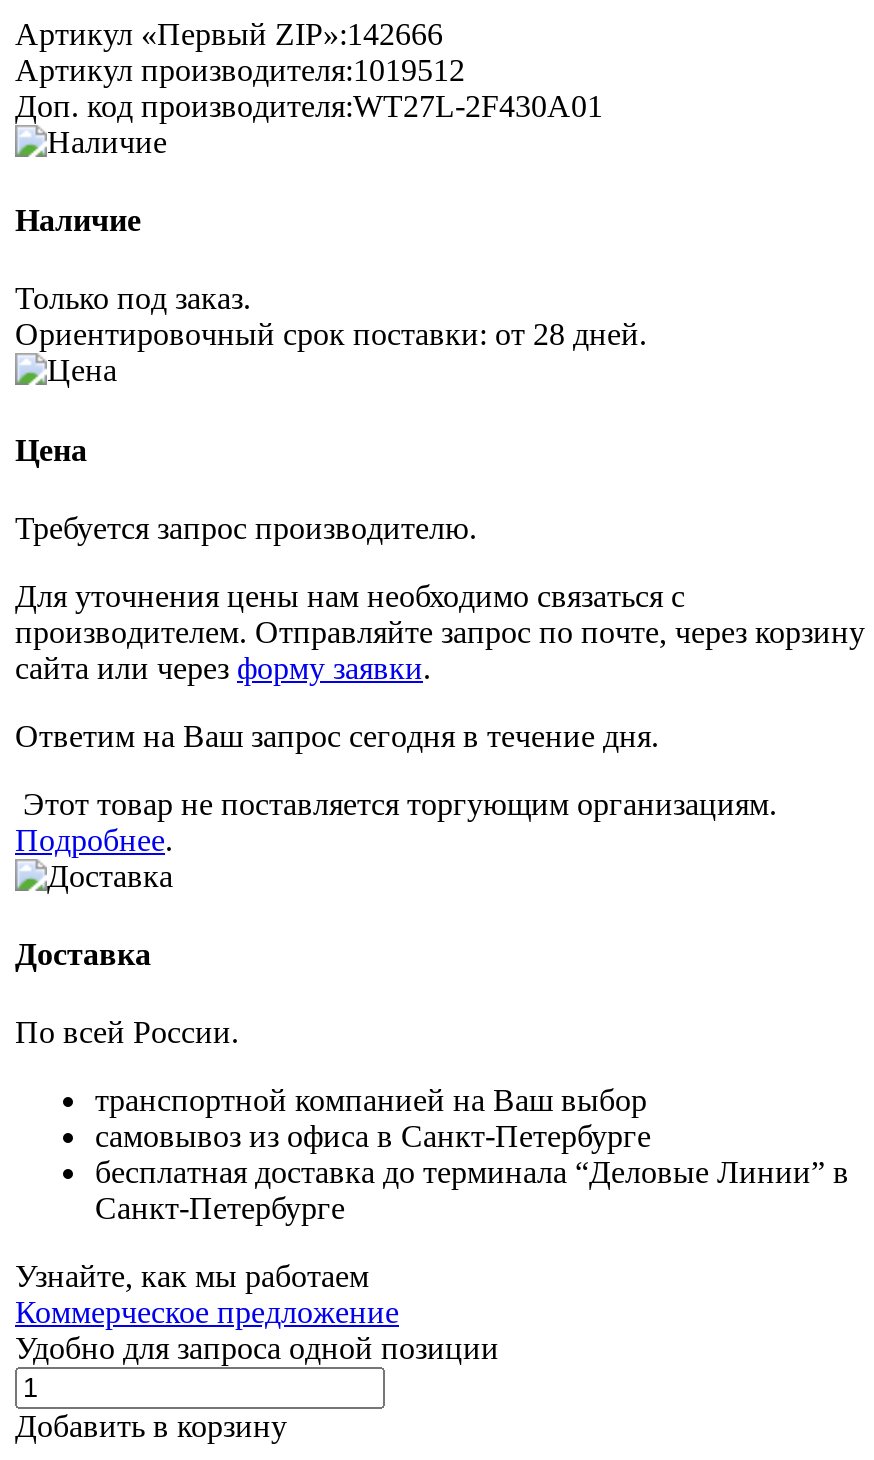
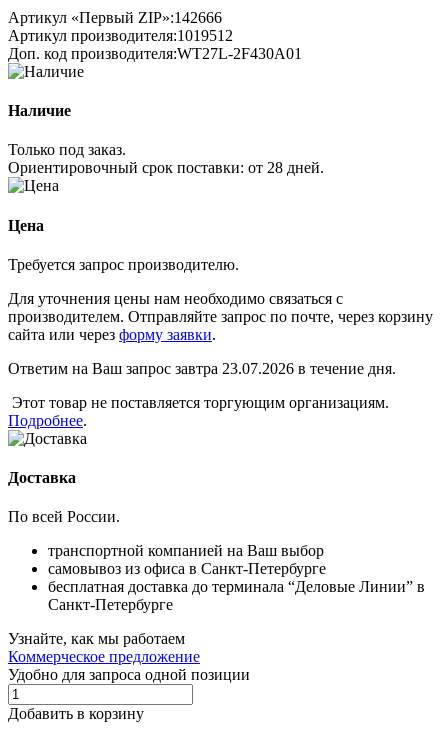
- Ответим на Ваш запрос сегодня в течение дня.
+ Ответим на Ваш запрос завтра 23.07.2026 в течение дня.
